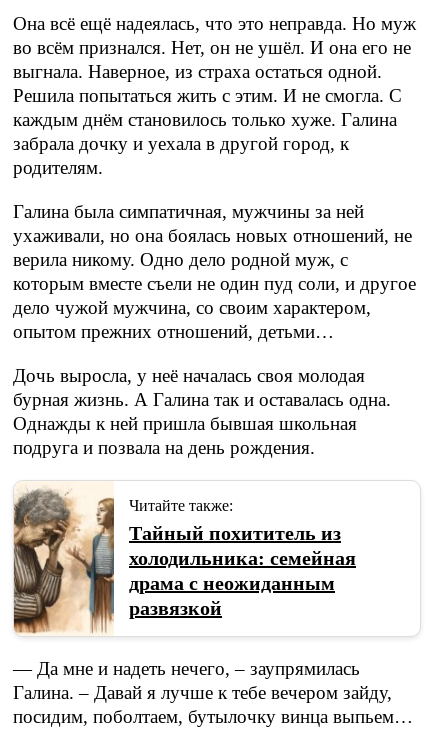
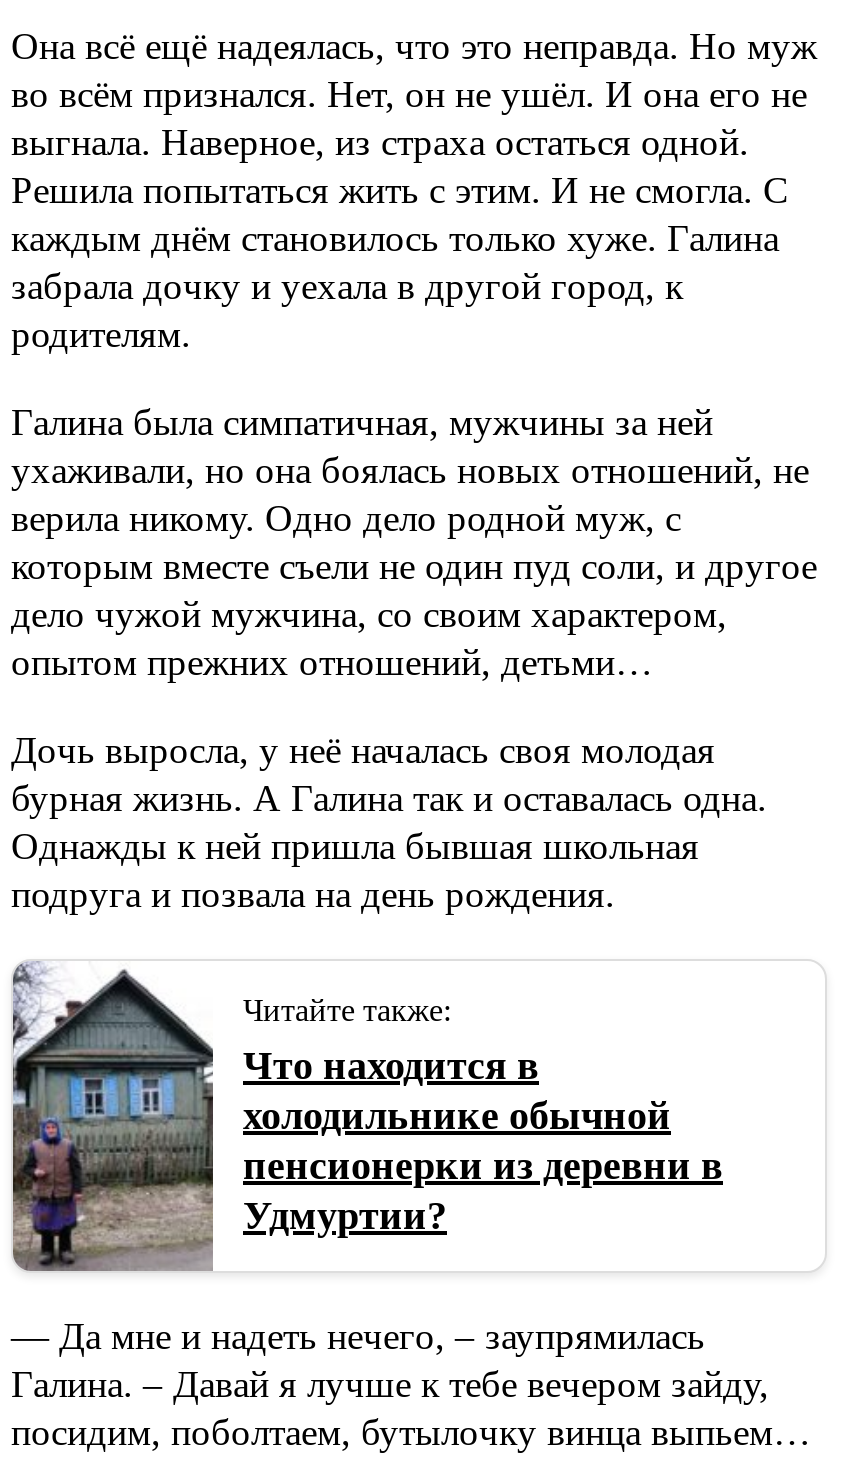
- [image]
- Тайный похититель из
- холодильника: семейная
- драма с неожиданным
- развязкой
+ [image]
+ Что находится в
+ холодильнике обычной
+ пенсионерки из деревни в
+ Удмуртии?
